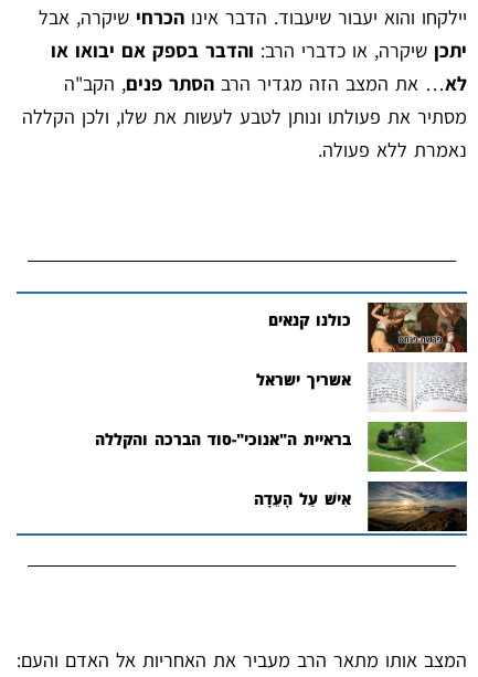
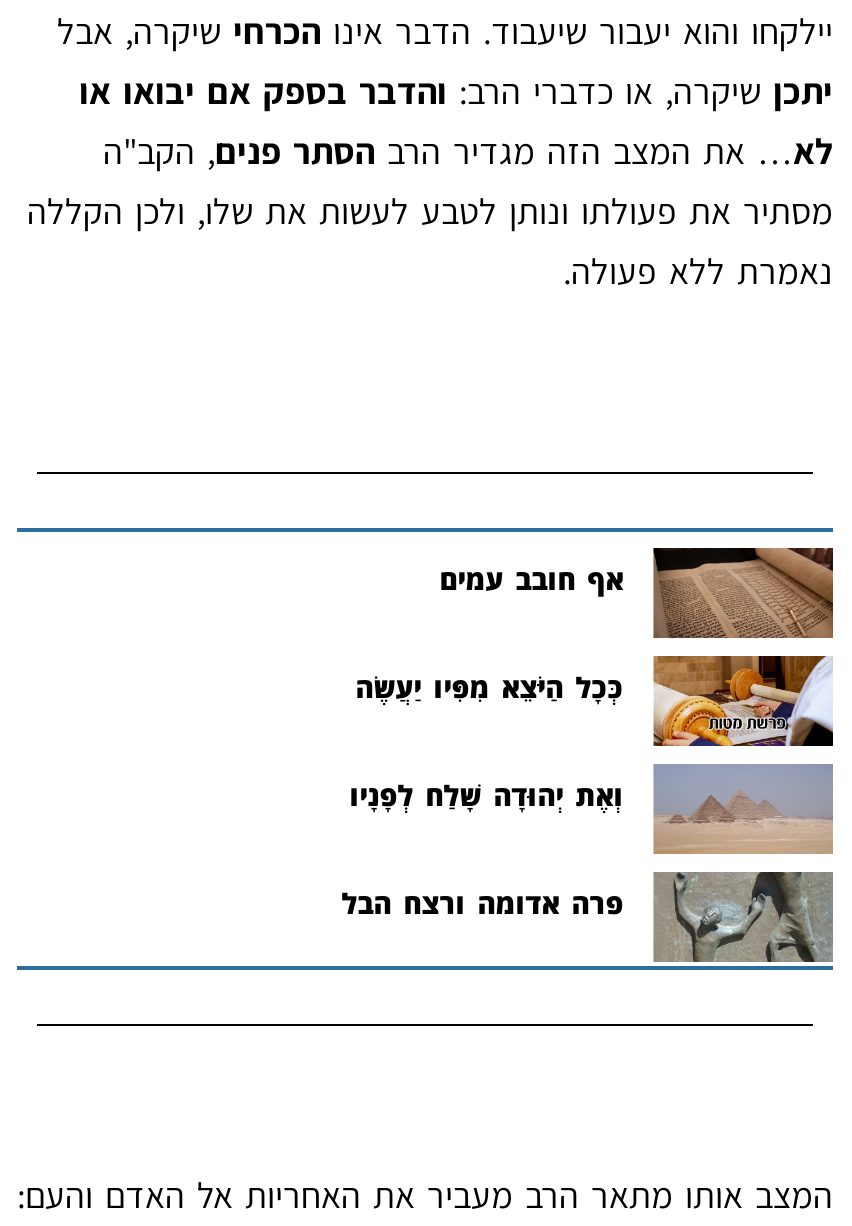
- [image]
- כולנו קנאים
+ [image]
+ אף חובב עמים

- [image]
- אשריך ישראל
+ [image]
+ כְּכָל הַיֹּצֵא מִפִּיו יַעֲשֶׂה

- [image]
- בראיית ה"אנוכי"-סוד הברכה והקללה
+ [image]
+ וְאֶת יְהוּדָה שָׁלַח לְפָנָיו

- [image]
- אִישׁ עַל הָעֵדָה
+ [image]
+ פרה אדומה ורצח הבל
